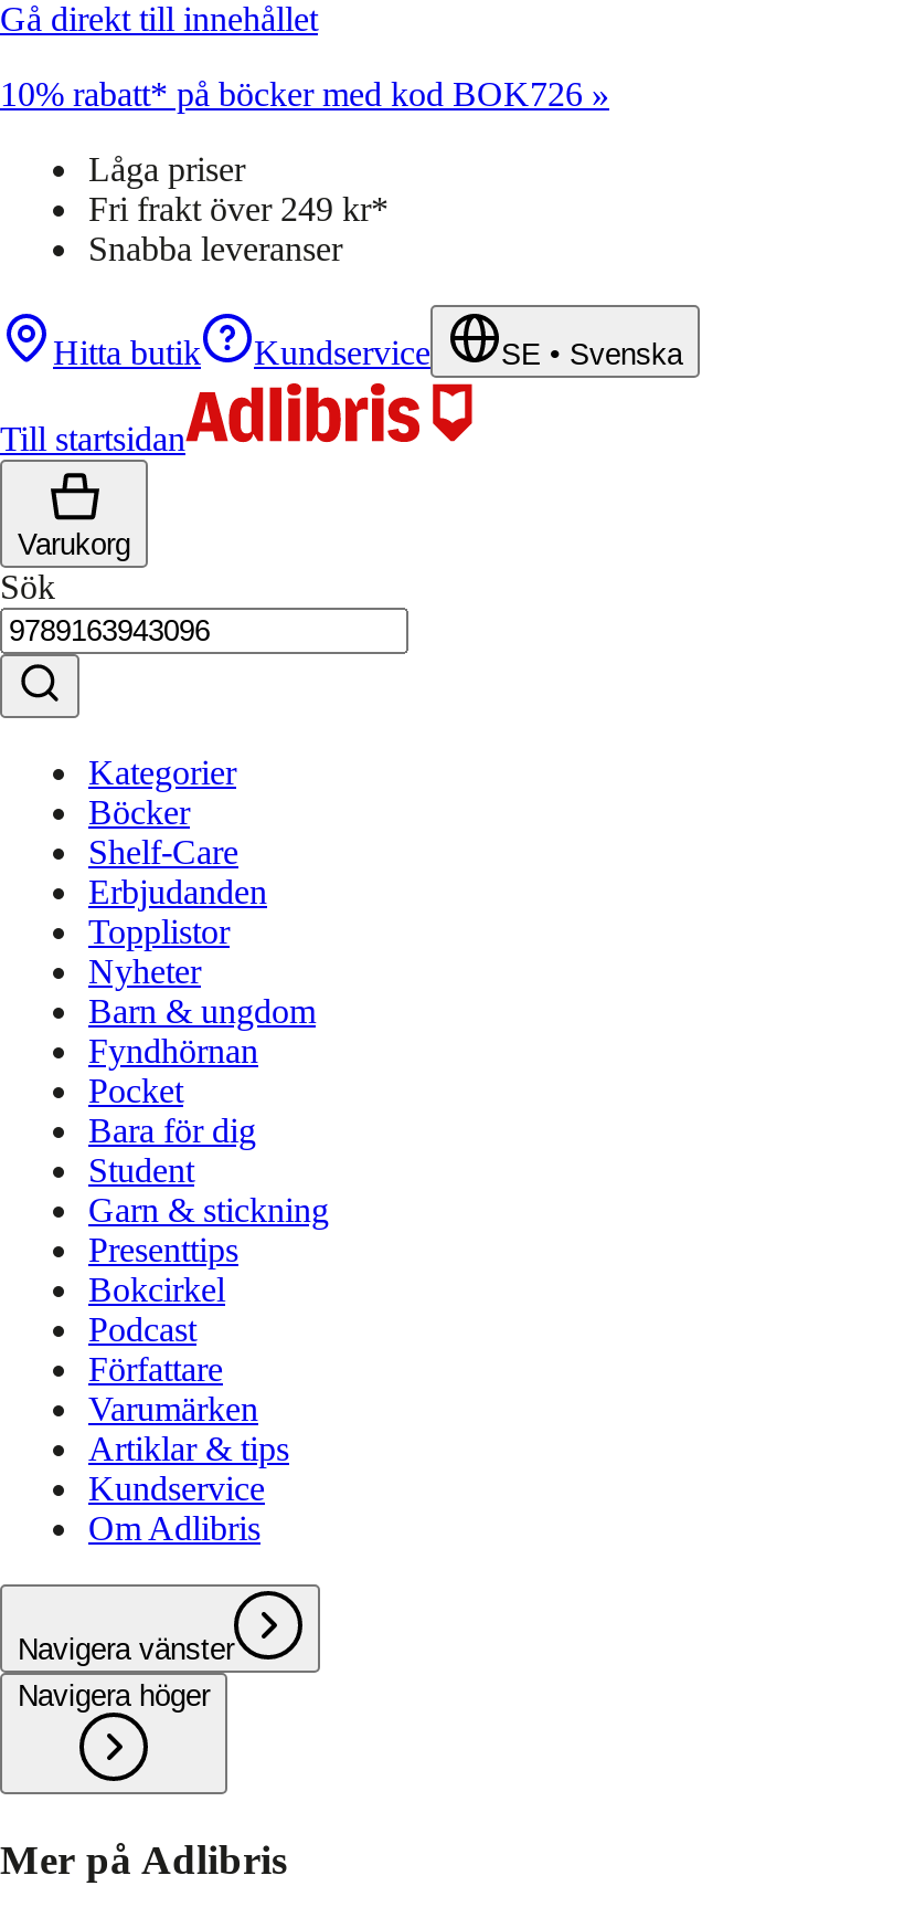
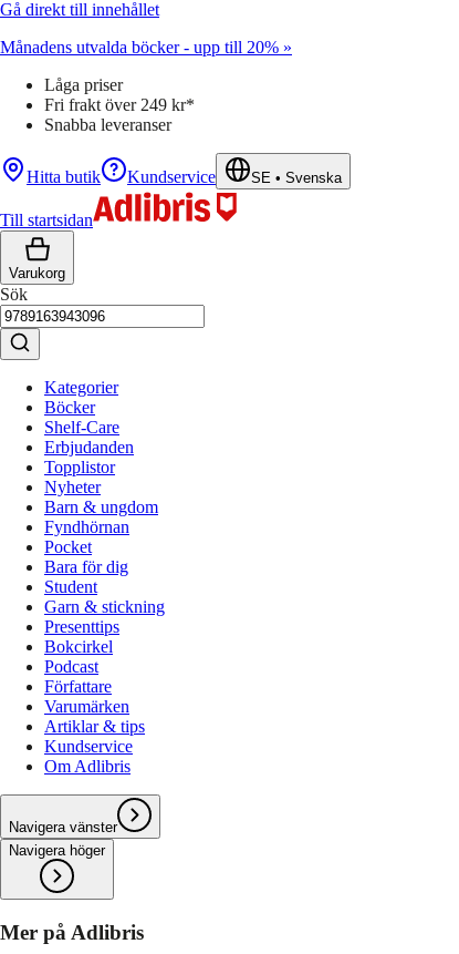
- 10% rabatt* på böcker med kod BOK726 »
+ Månadens utvalda böcker - upp till 20% »
